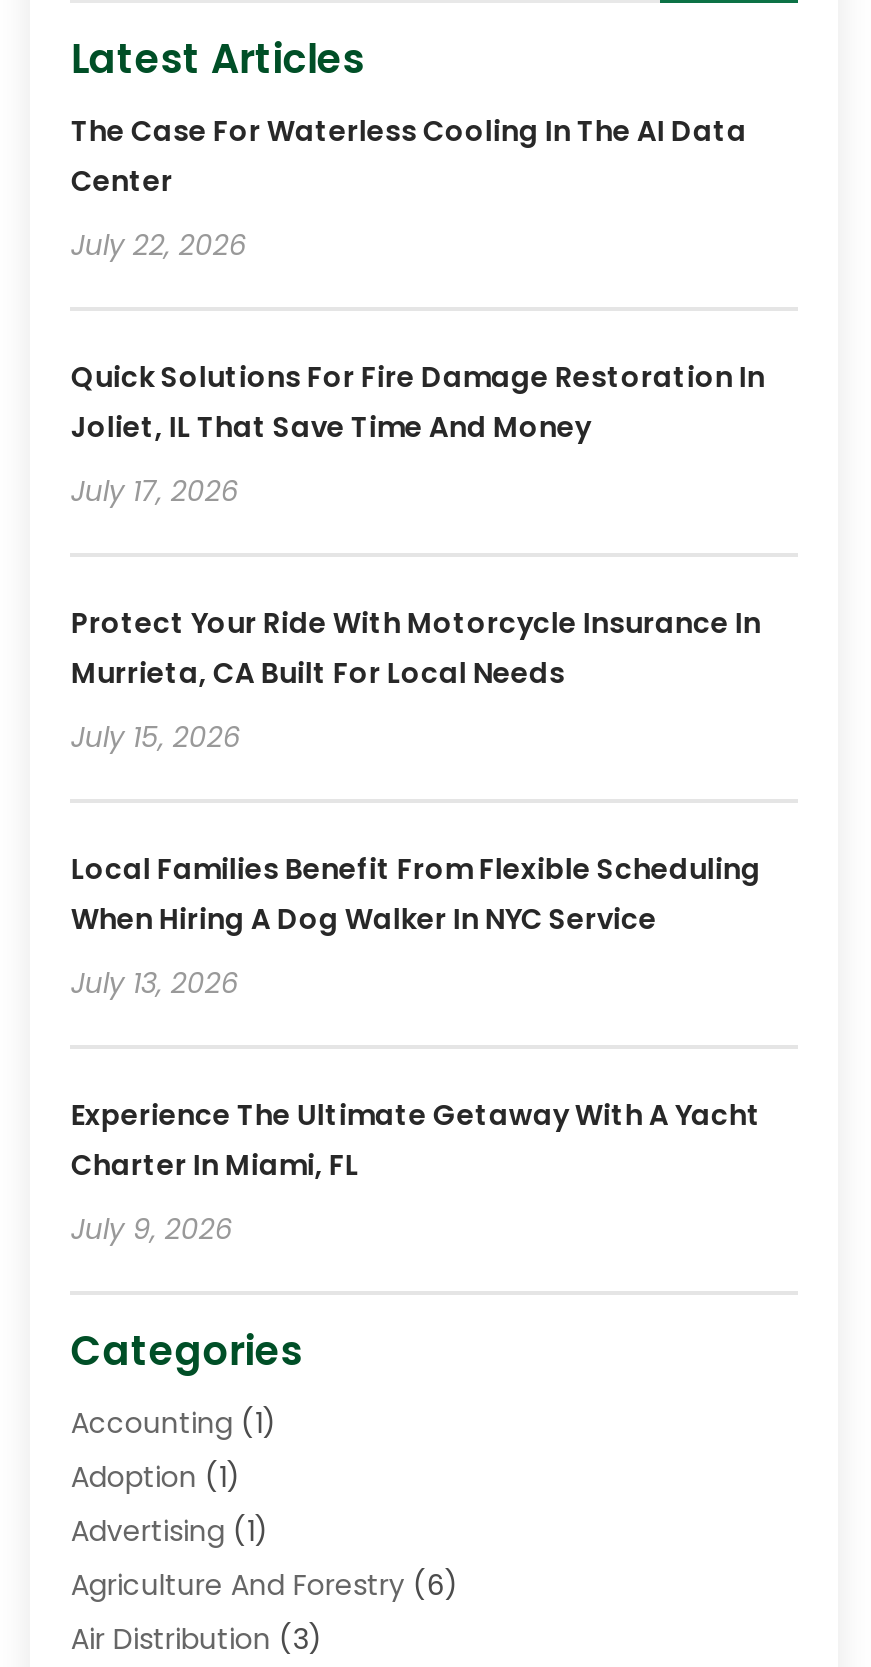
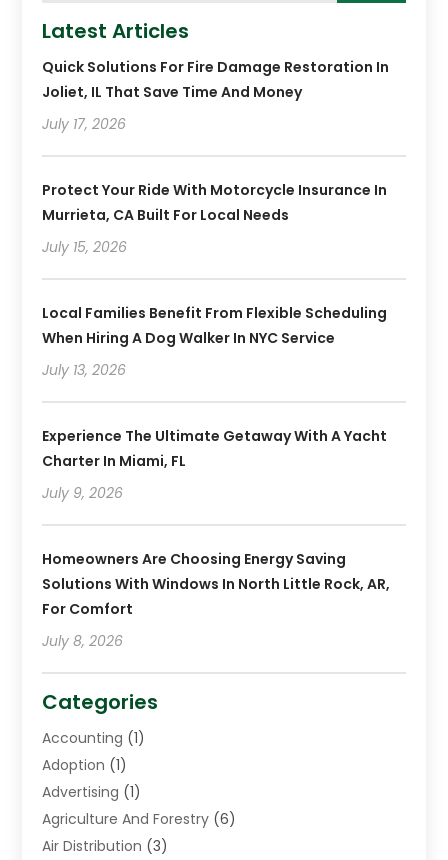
- The Case For Waterless Cooling In The AI Data
- Center
- July 22, 2026

moved up: Quick Solutions For Fire Damage Restoration In | Joliet, IL That Save Time And Money | July 17, 2026 | ... | Charter In Miami, FL | July 9, 2026

+ Homeowners Are Choosing Energy Saving
+ Solutions With Windows In North Little Rock, AR,
+ For Comfort
+ July 8, 2026
